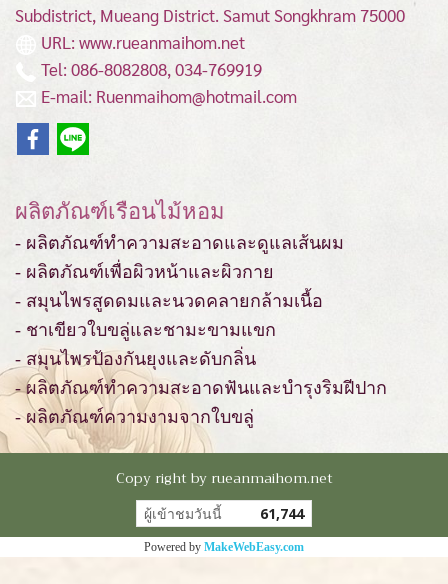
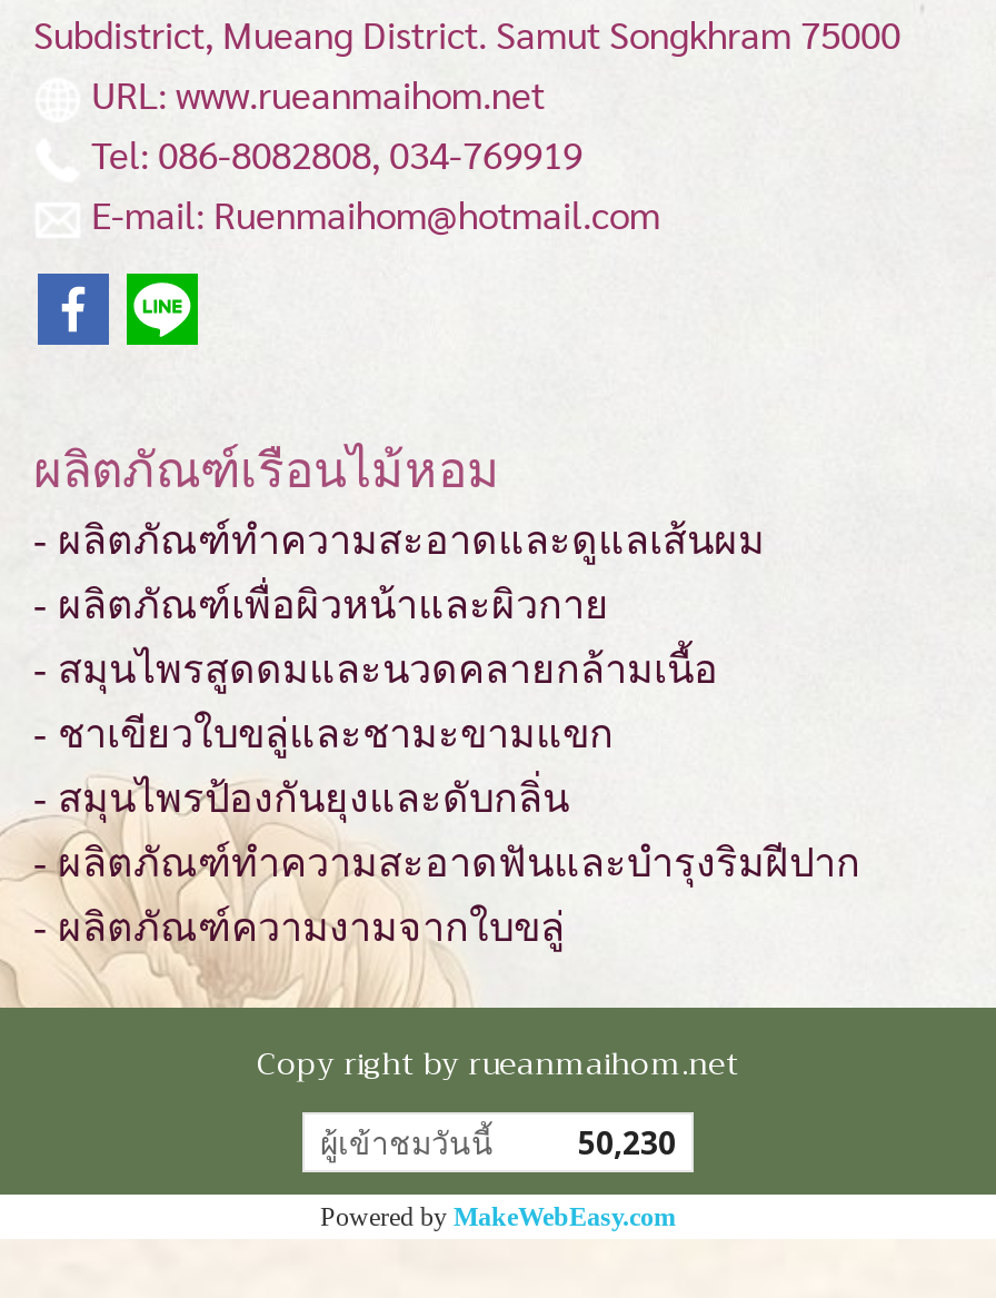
- ผู้เข้าชมวันนี้ 61,744
+ ผู้เข้าชมวันนี้ 50,230
